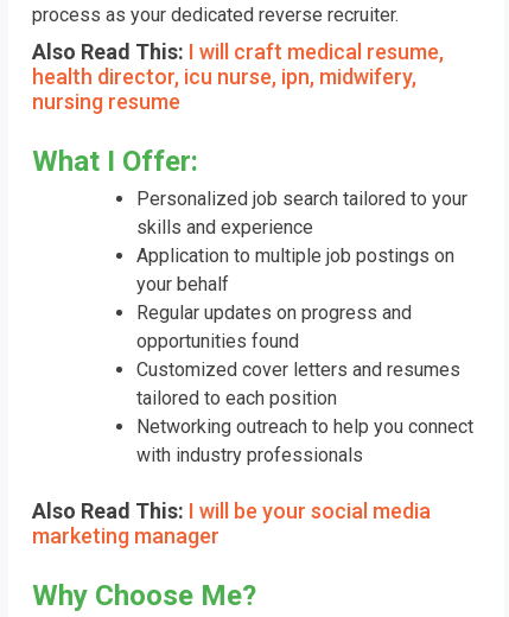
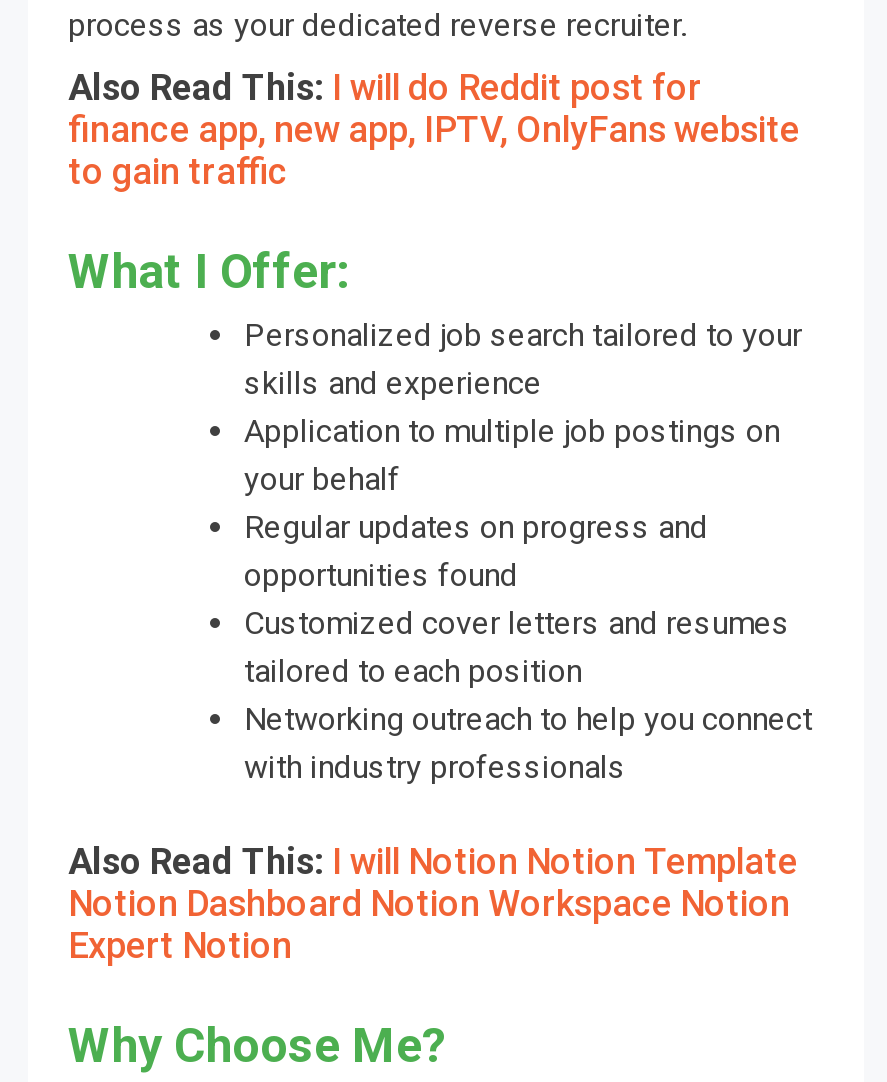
- Also Read This: I will craft medical resume,
- health director, icu nurse, ipn, midwifery,
- nursing resume
+ Also Read This: I will do Reddit post for
+ finance app, new app, IPTV, OnlyFans website
+ to gain traffic

- Also Read This: I will be your social media
- marketing manager
+ Also Read This: I will Notion Notion Template
+ Notion Dashboard Notion Workspace Notion
+ Expert Notion
